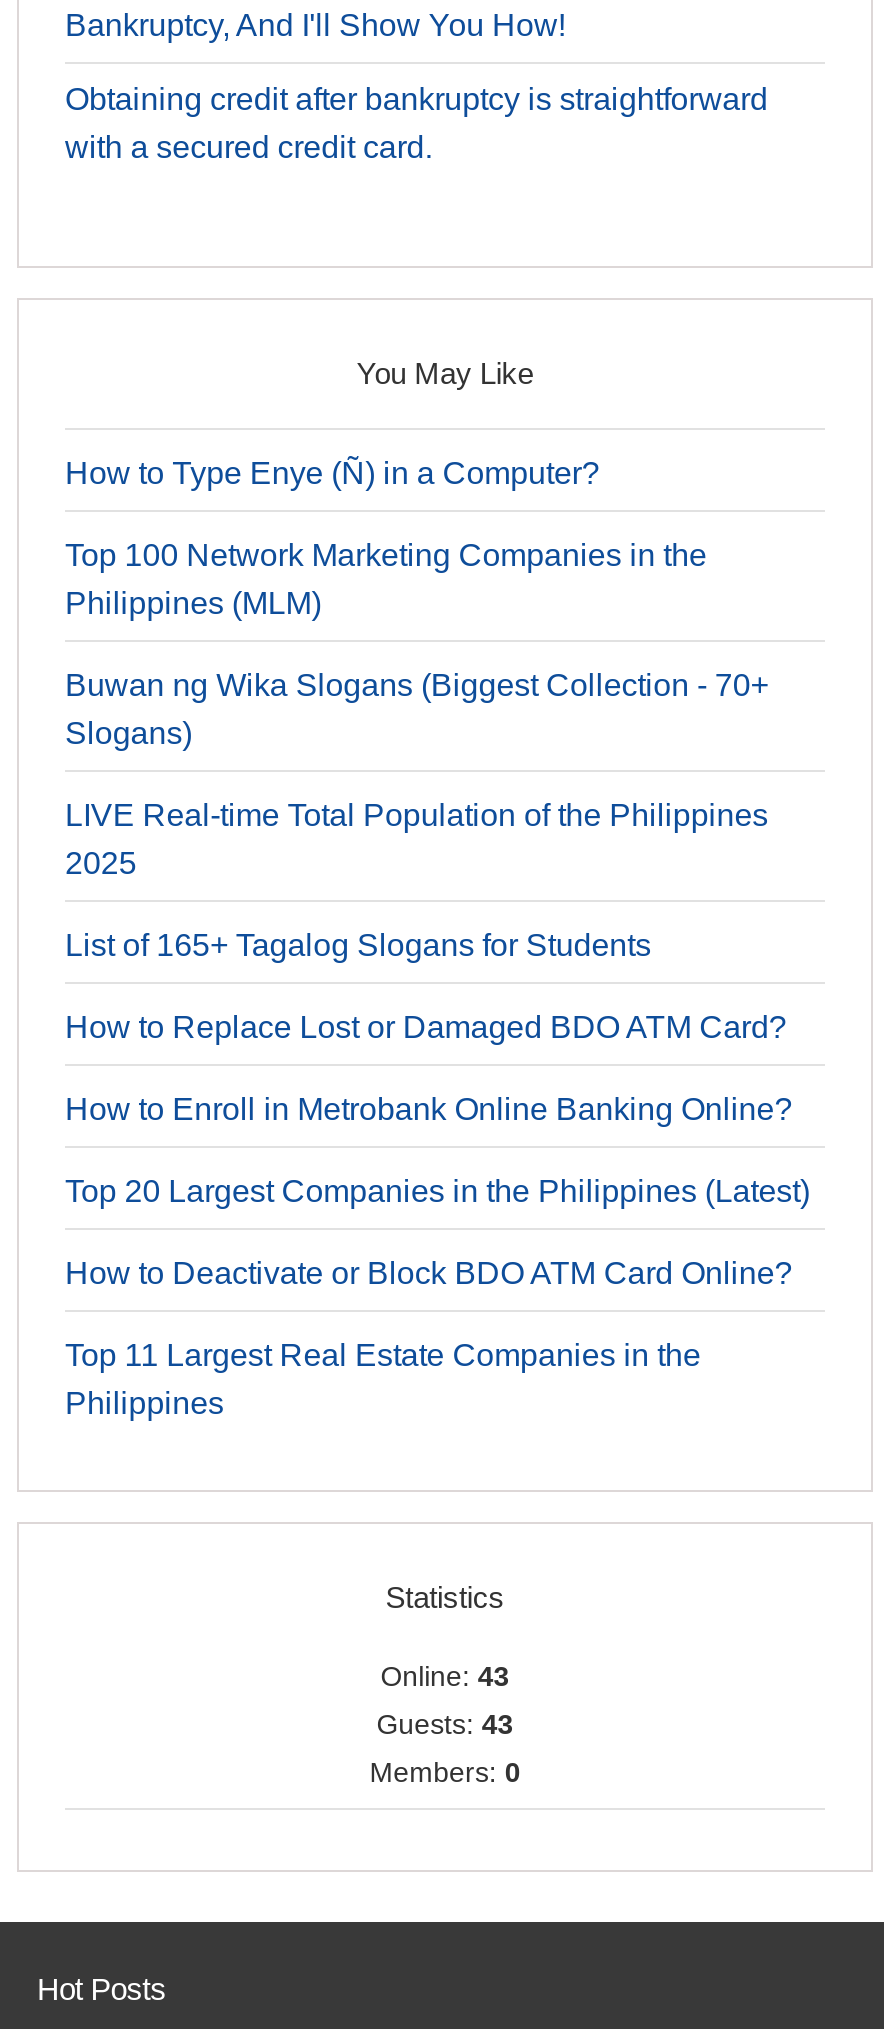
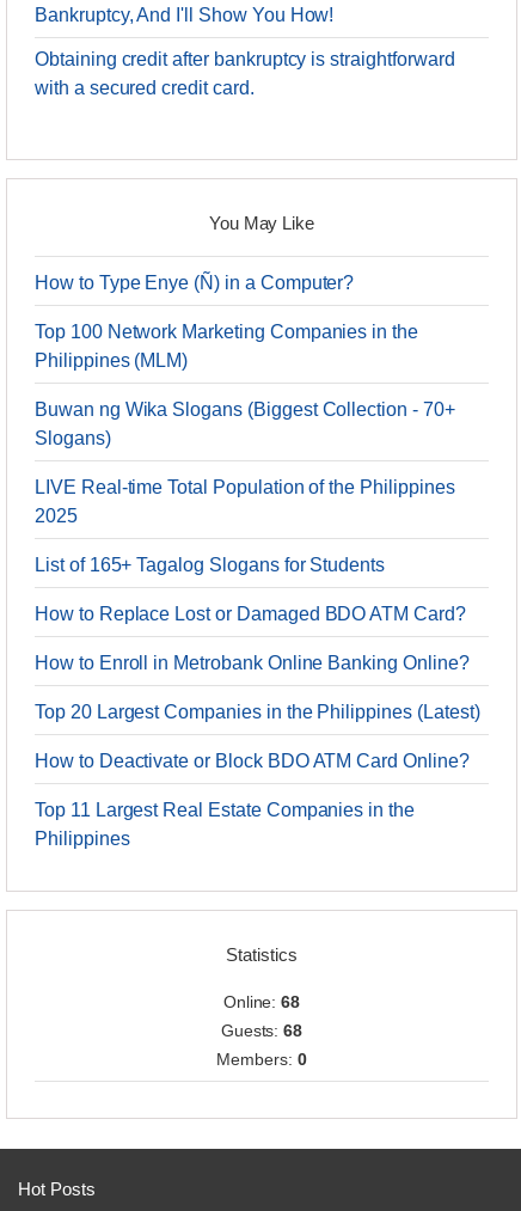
- Online: 43
+ Online: 68

- Guests: 43
+ Guests: 68
